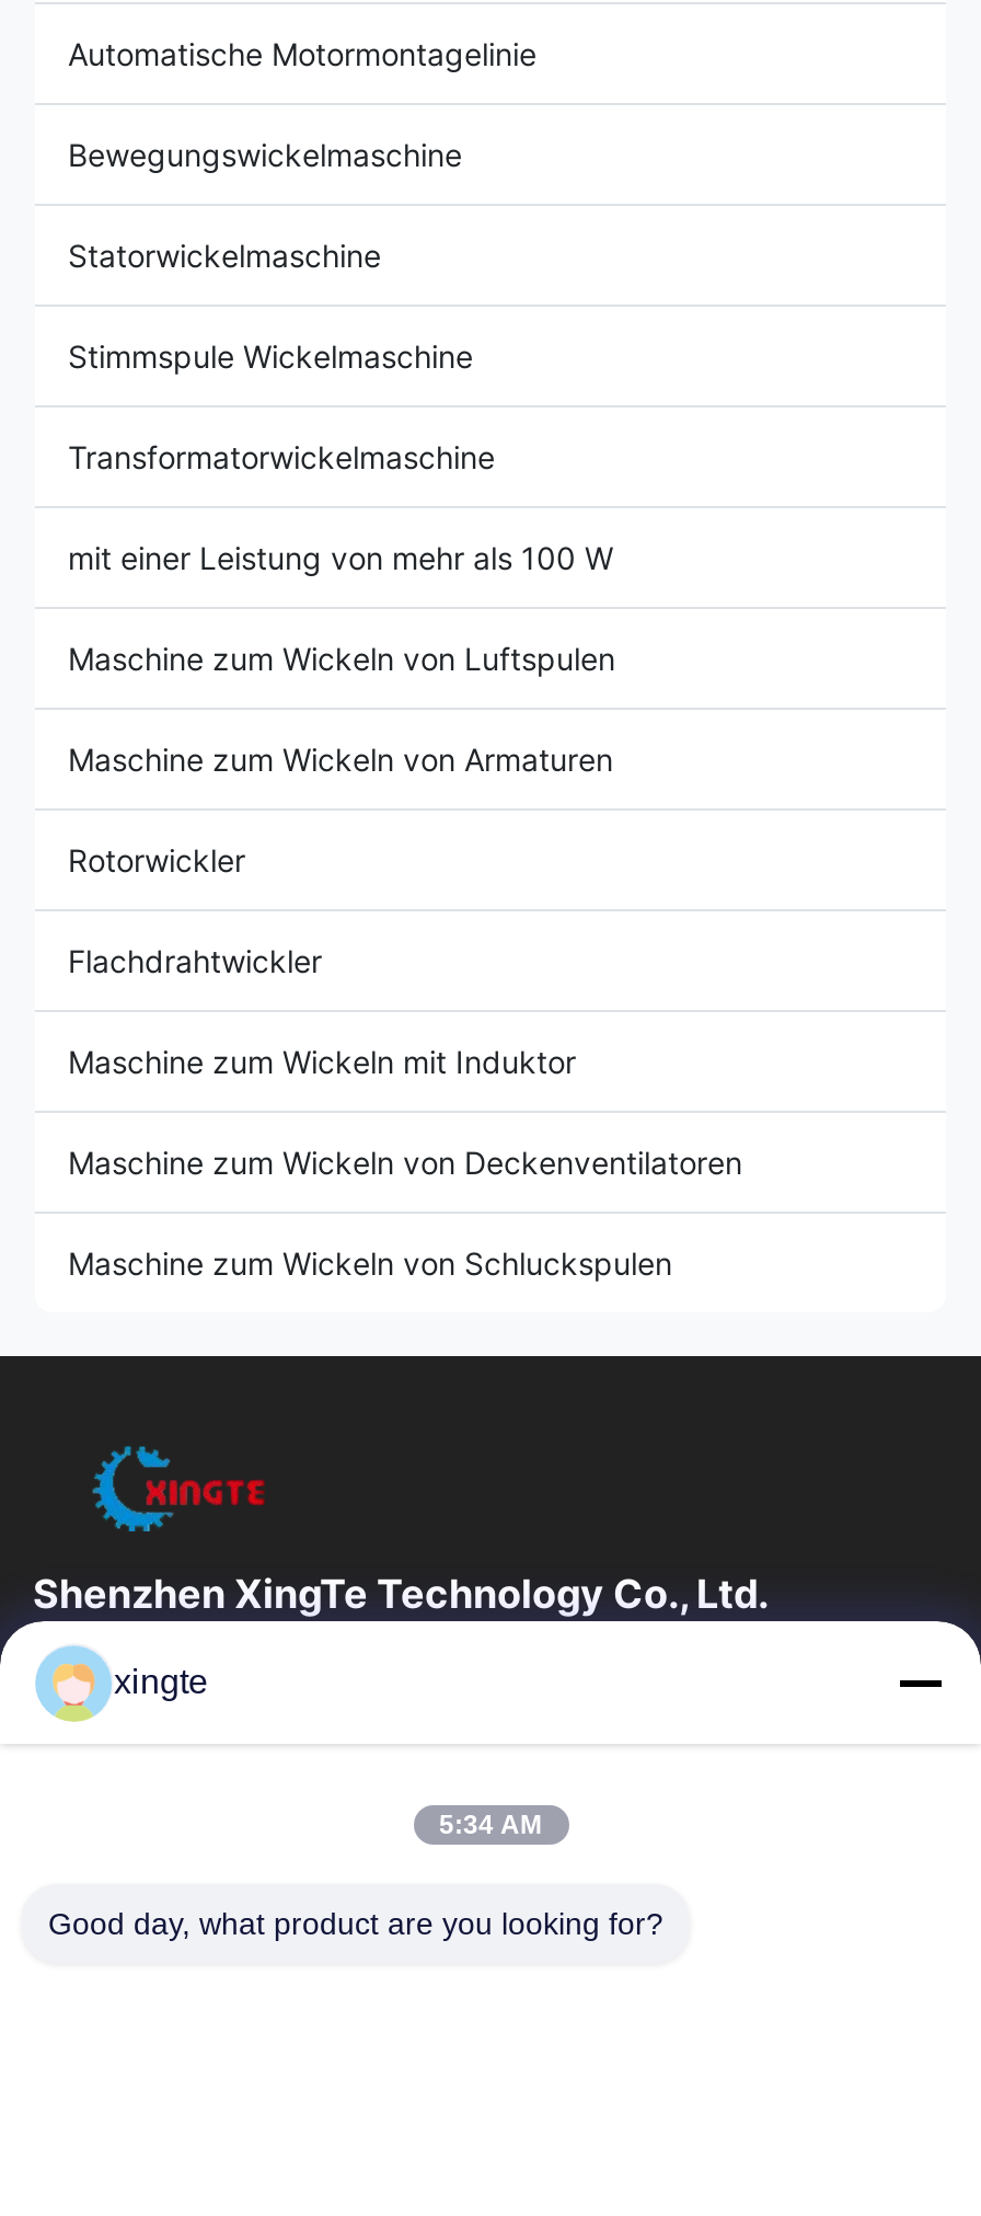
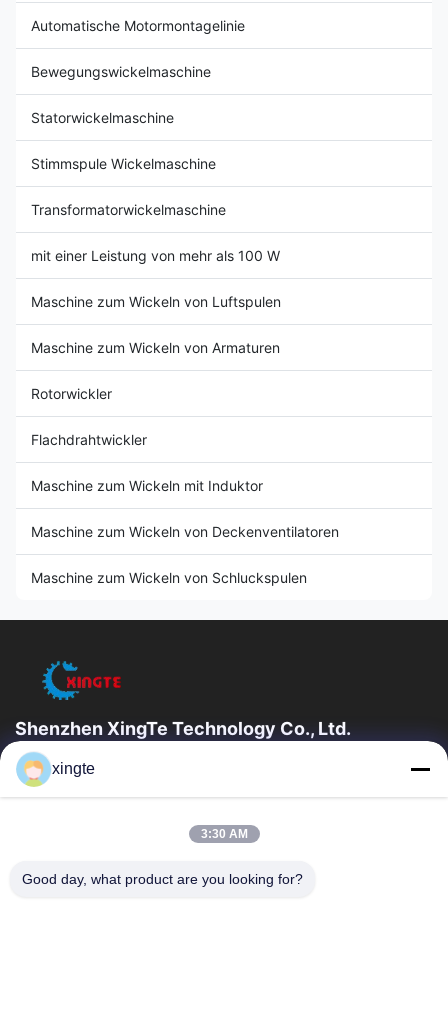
- 5:34 AM
+ 3:30 AM
